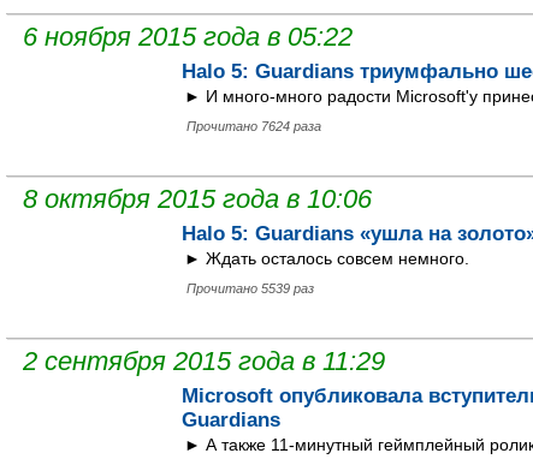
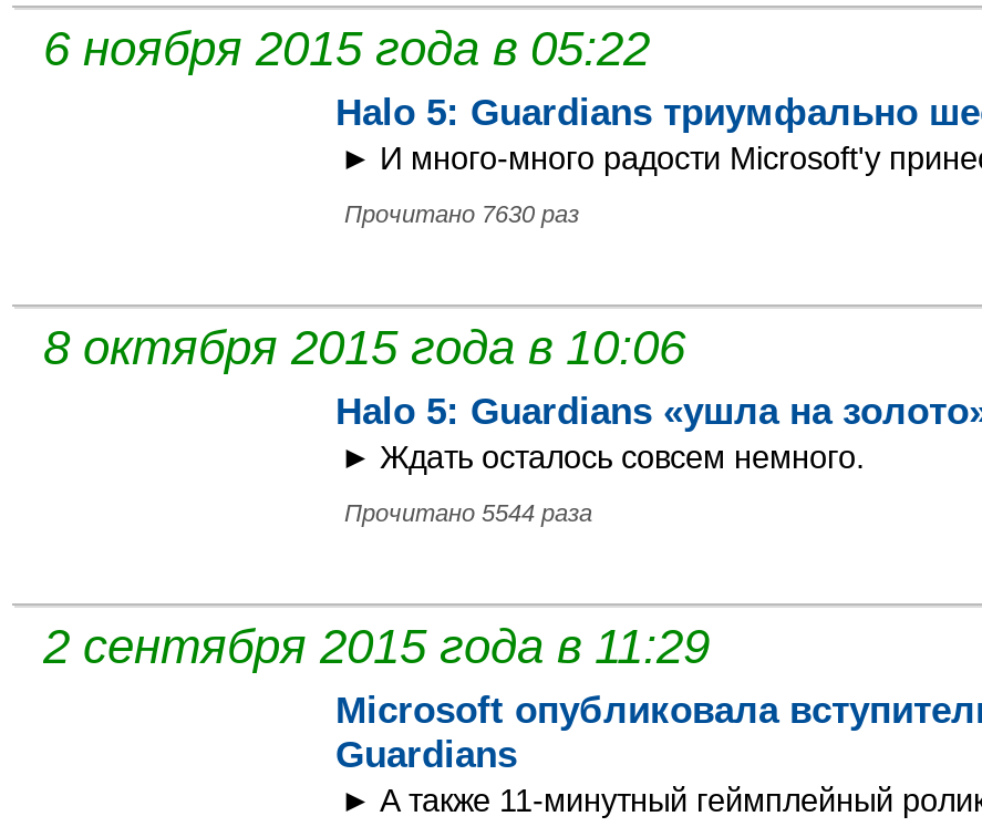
- Прочитано 7624 раза
+ Прочитано 7630 раз

- Прочитано 5539 раз
+ Прочитано 5544 раза
